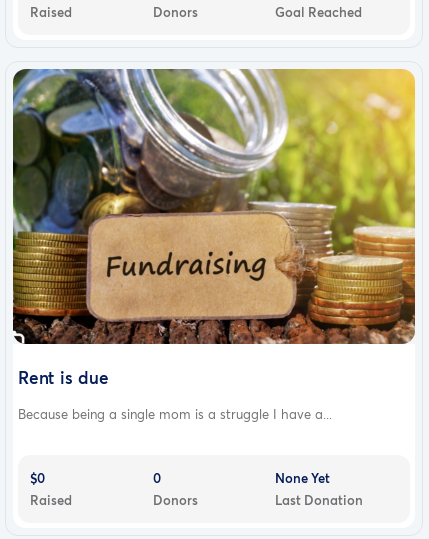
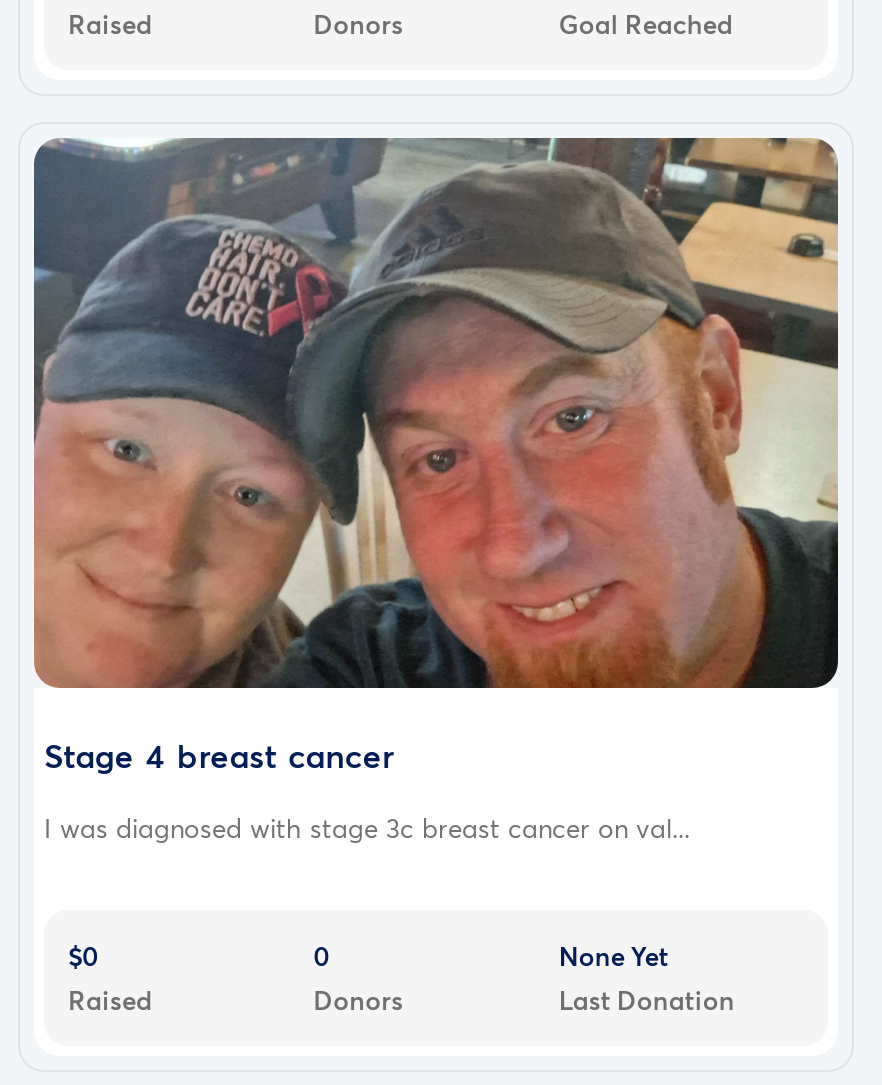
- [image]
- Rent is due
+ [image]
+ Stage 4 breast cancer

- Because being a single mom is a struggle I have a...
+ I was diagnosed with stage 3c breast cancer on val...
